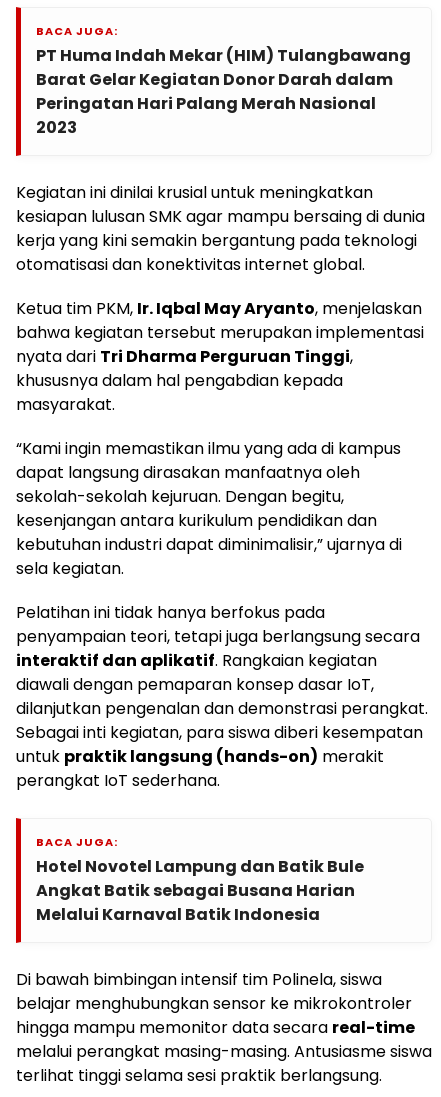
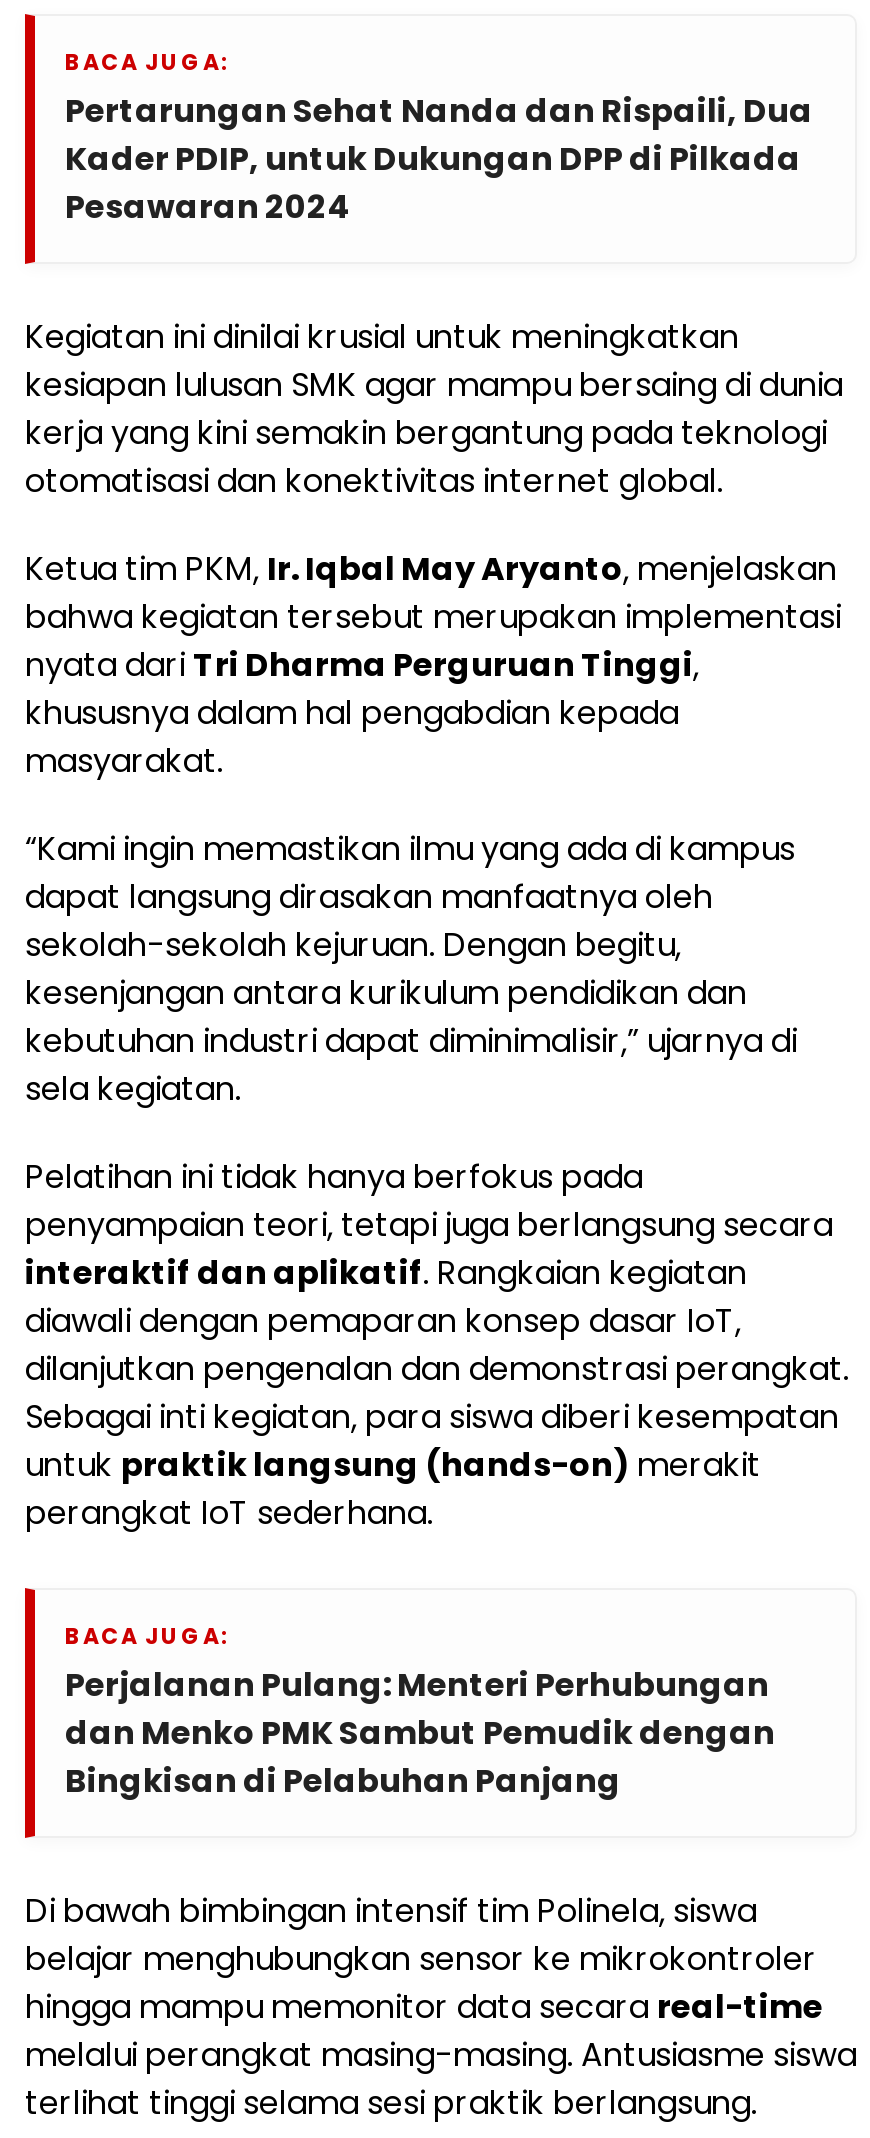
- PT Huma Indah Mekar (HIM) Tulangbawang
- Barat Gelar Kegiatan Donor Darah dalam
- Peringatan Hari Palang Merah Nasional
- 2023
+ Pertarungan Sehat Nanda dan Rispaili, Dua
+ Kader PDIP, untuk Dukungan DPP di Pilkada
+ Pesawaran 2024

- Hotel Novotel Lampung dan Batik Bule
- Angkat Batik sebagai Busana Harian
- Melalui Karnaval Batik Indonesia
+ Perjalanan Pulang: Menteri Perhubungan
+ dan Menko PMK Sambut Pemudik dengan
+ Bingkisan di Pelabuhan Panjang
